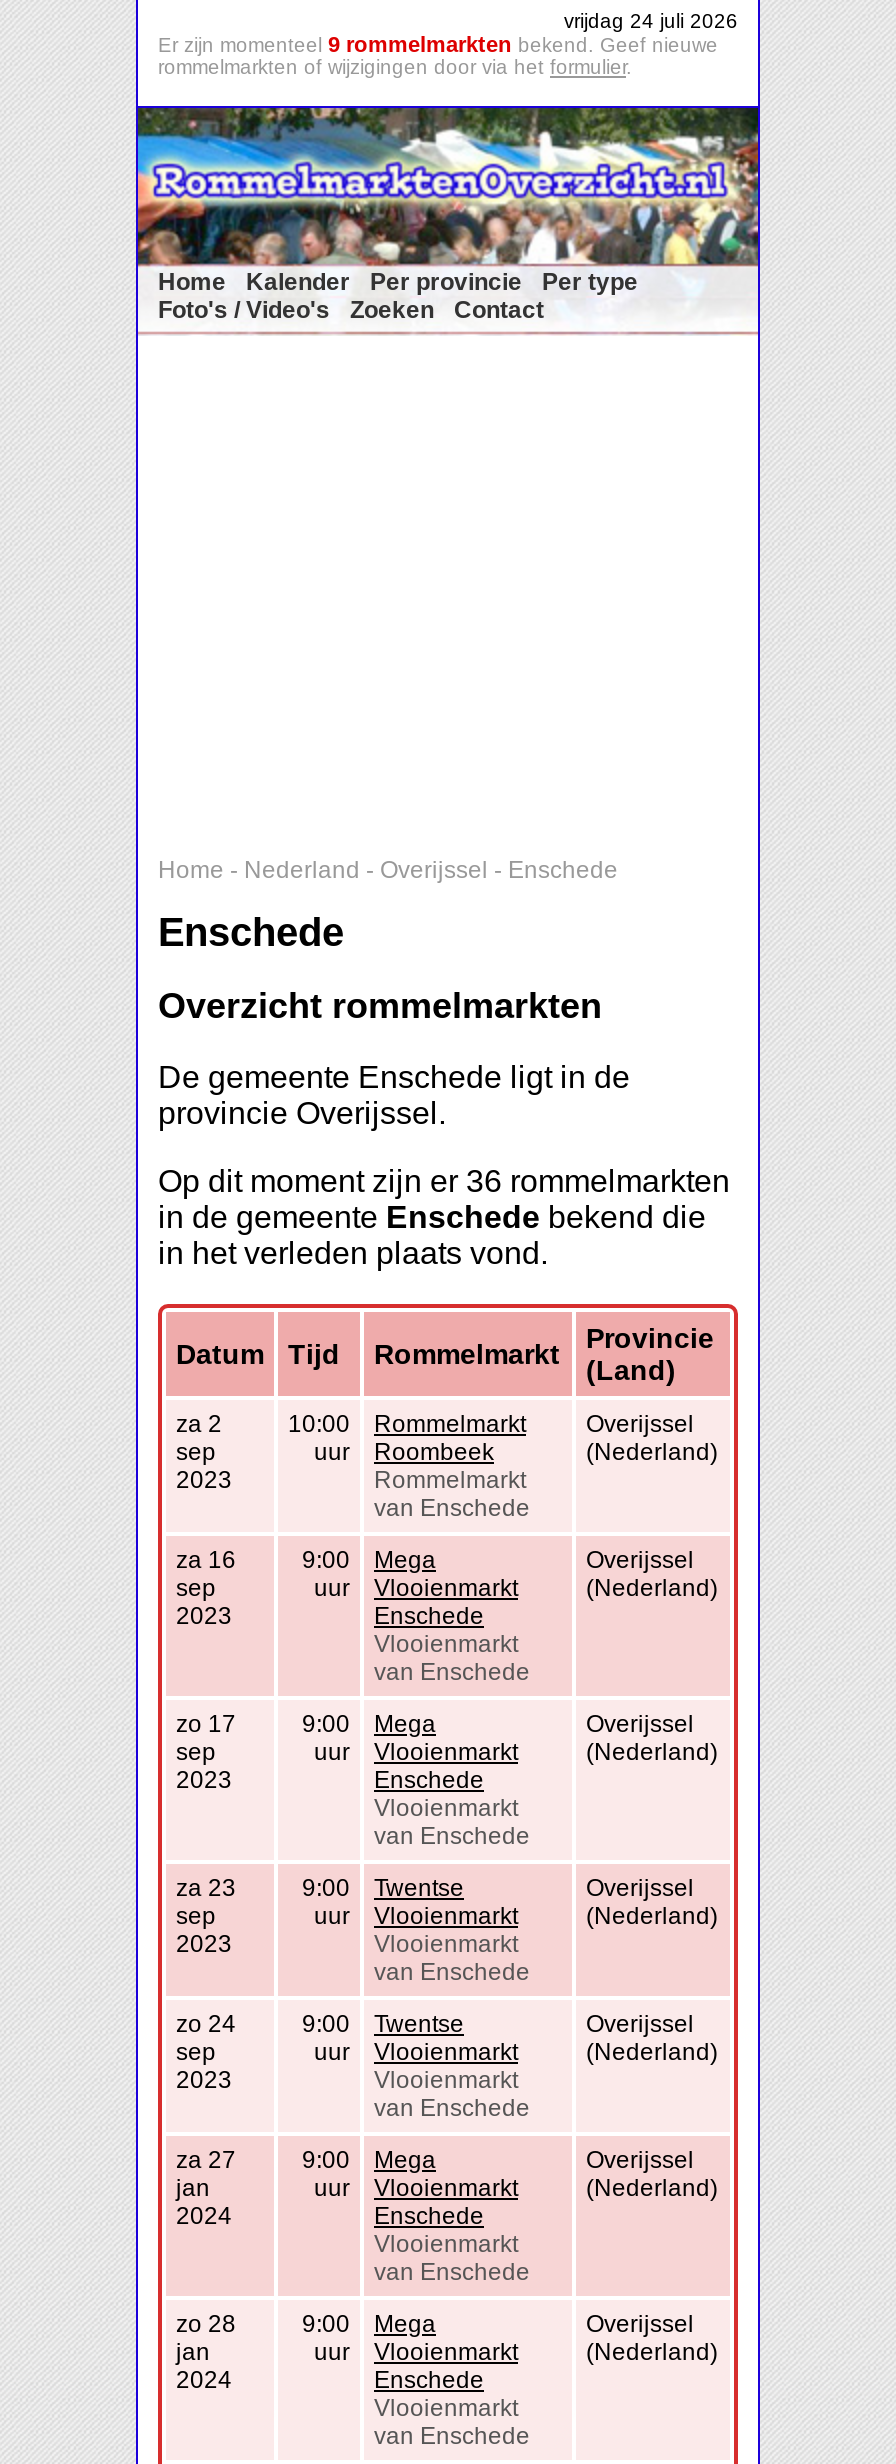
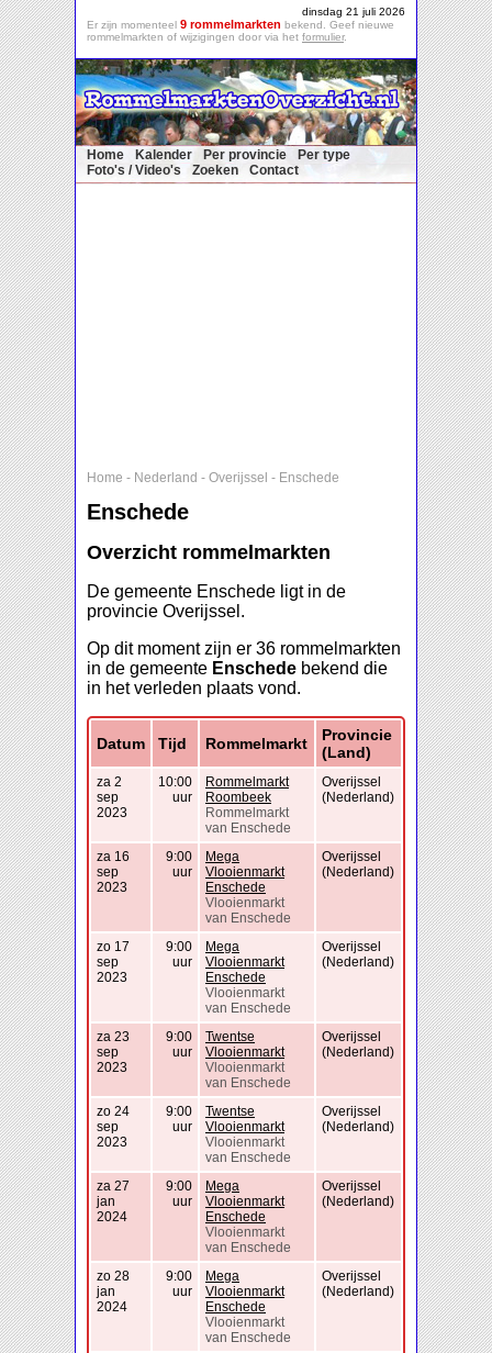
- vrijdag 24 juli 2026
+ dinsdag 21 juli 2026
